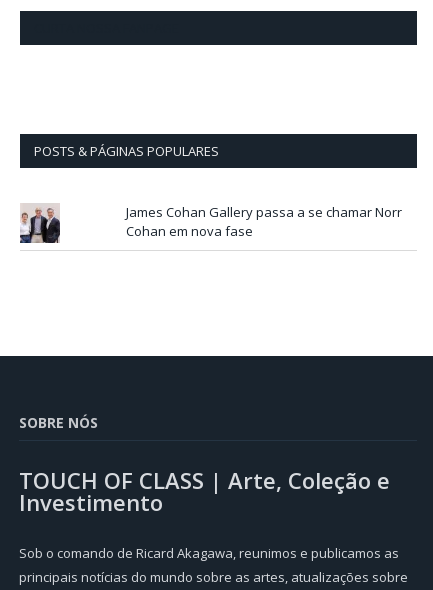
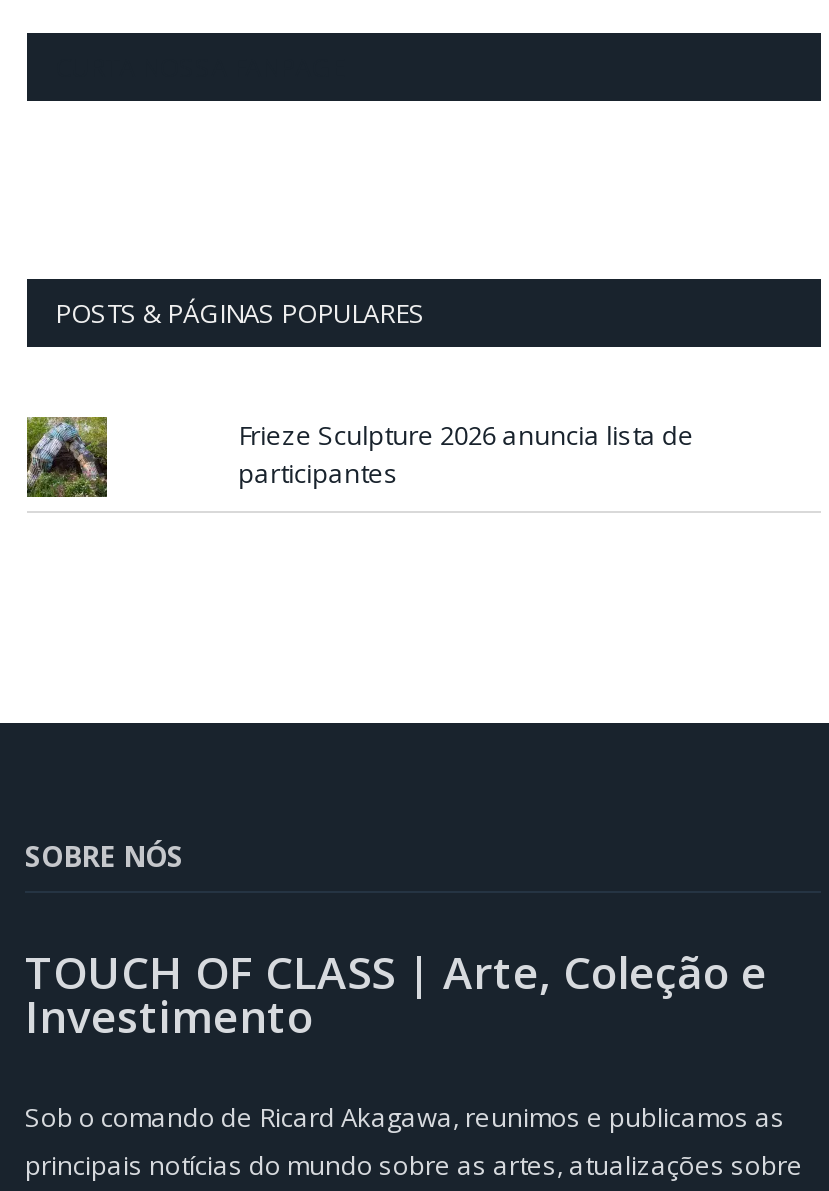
- [image]
+ [image]

- James Cohan Gallery passa a se chamar Norr
- Cohan em nova fase
+ Frieze Sculpture 2026 anuncia lista de
+ participantes
